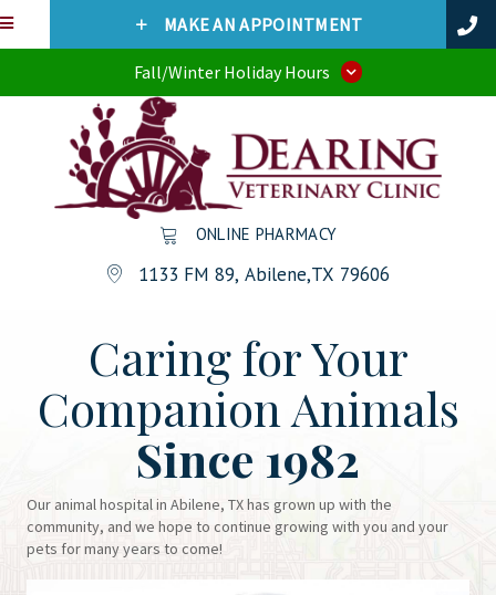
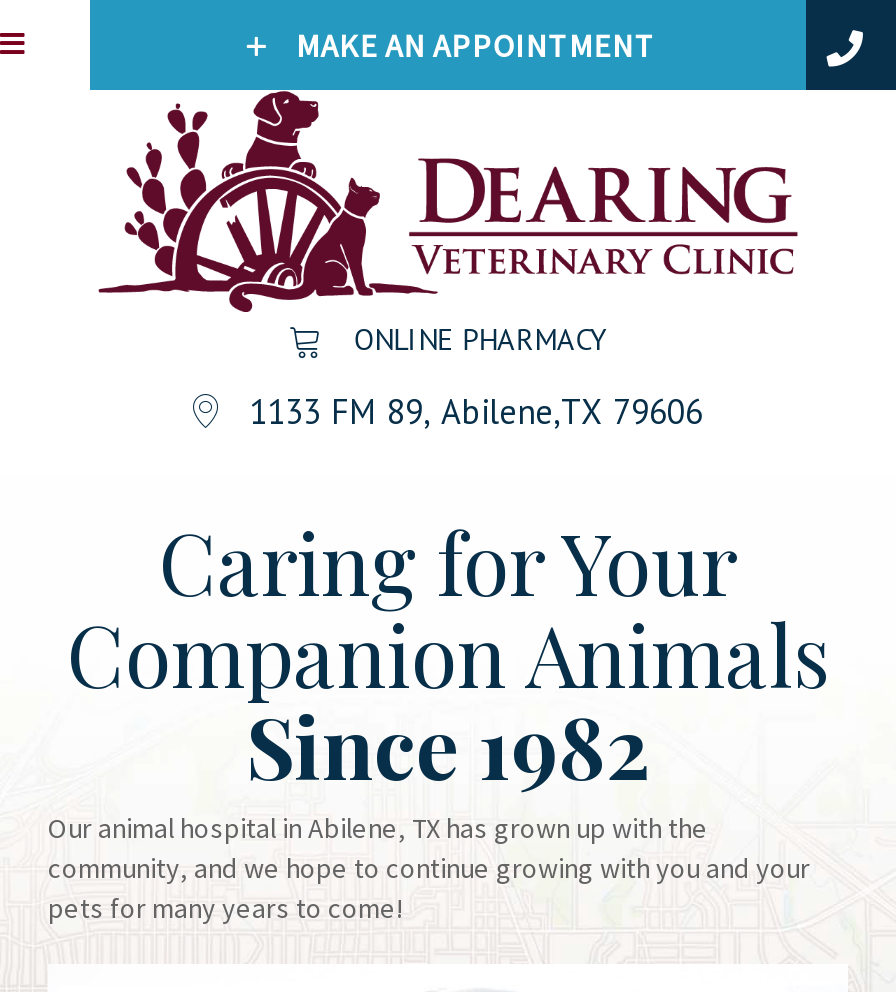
- Fall/Winter Holiday Hours
